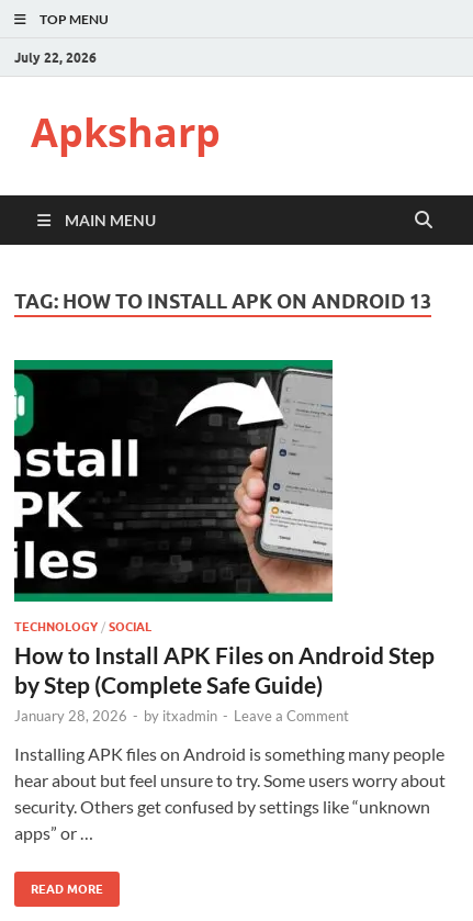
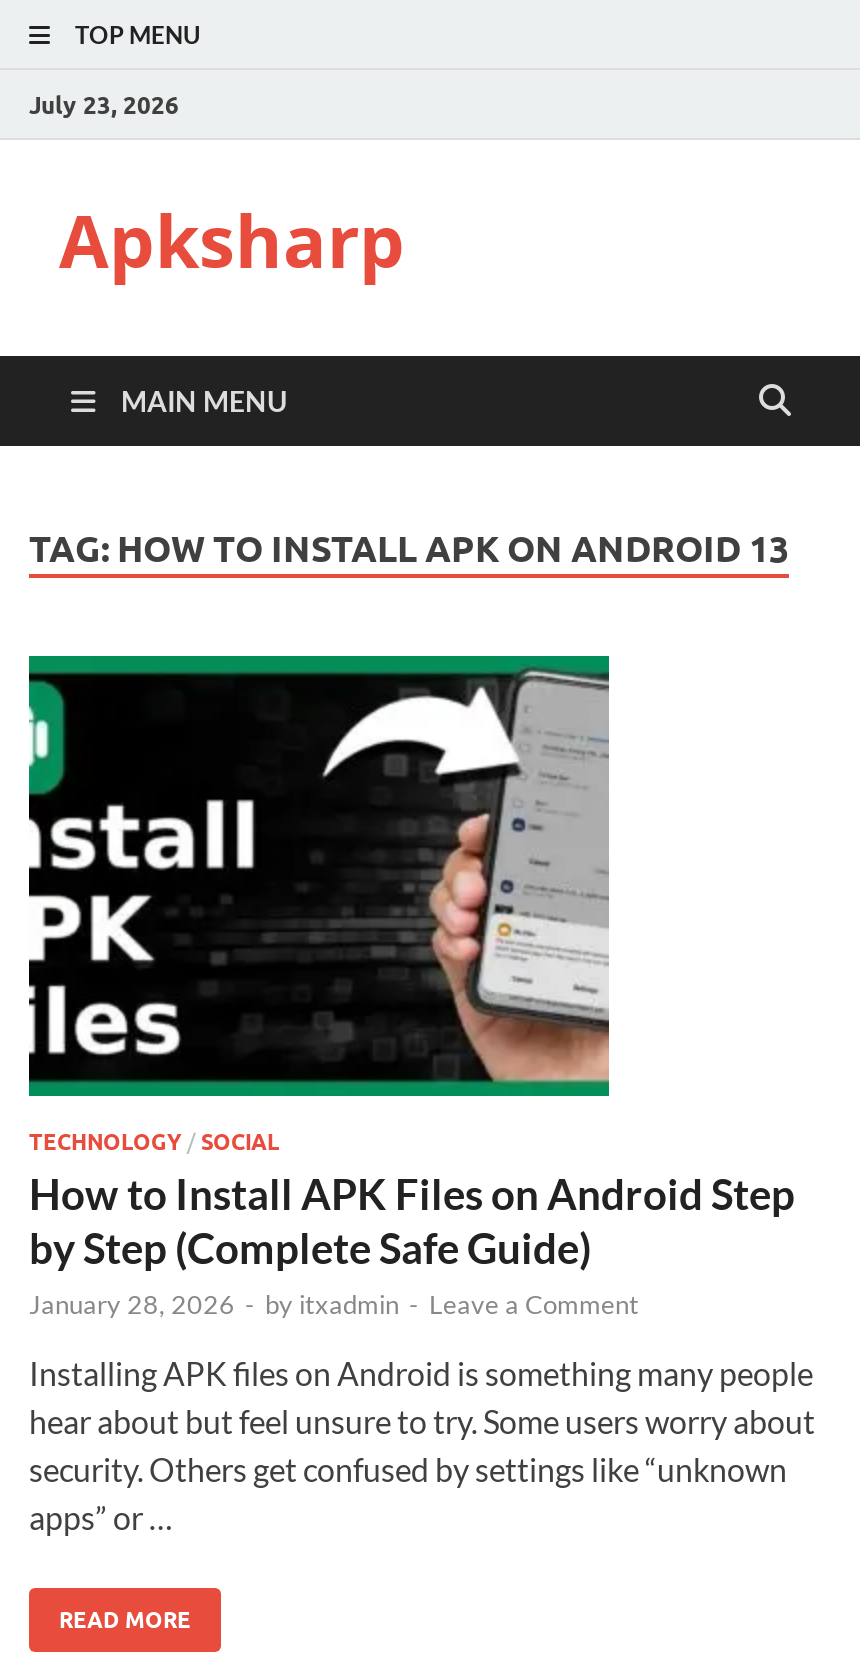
- July 22, 2026
+ July 23, 2026
